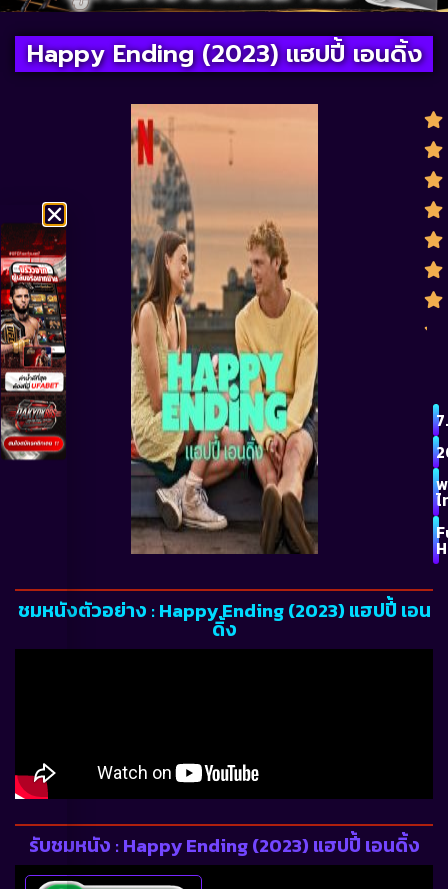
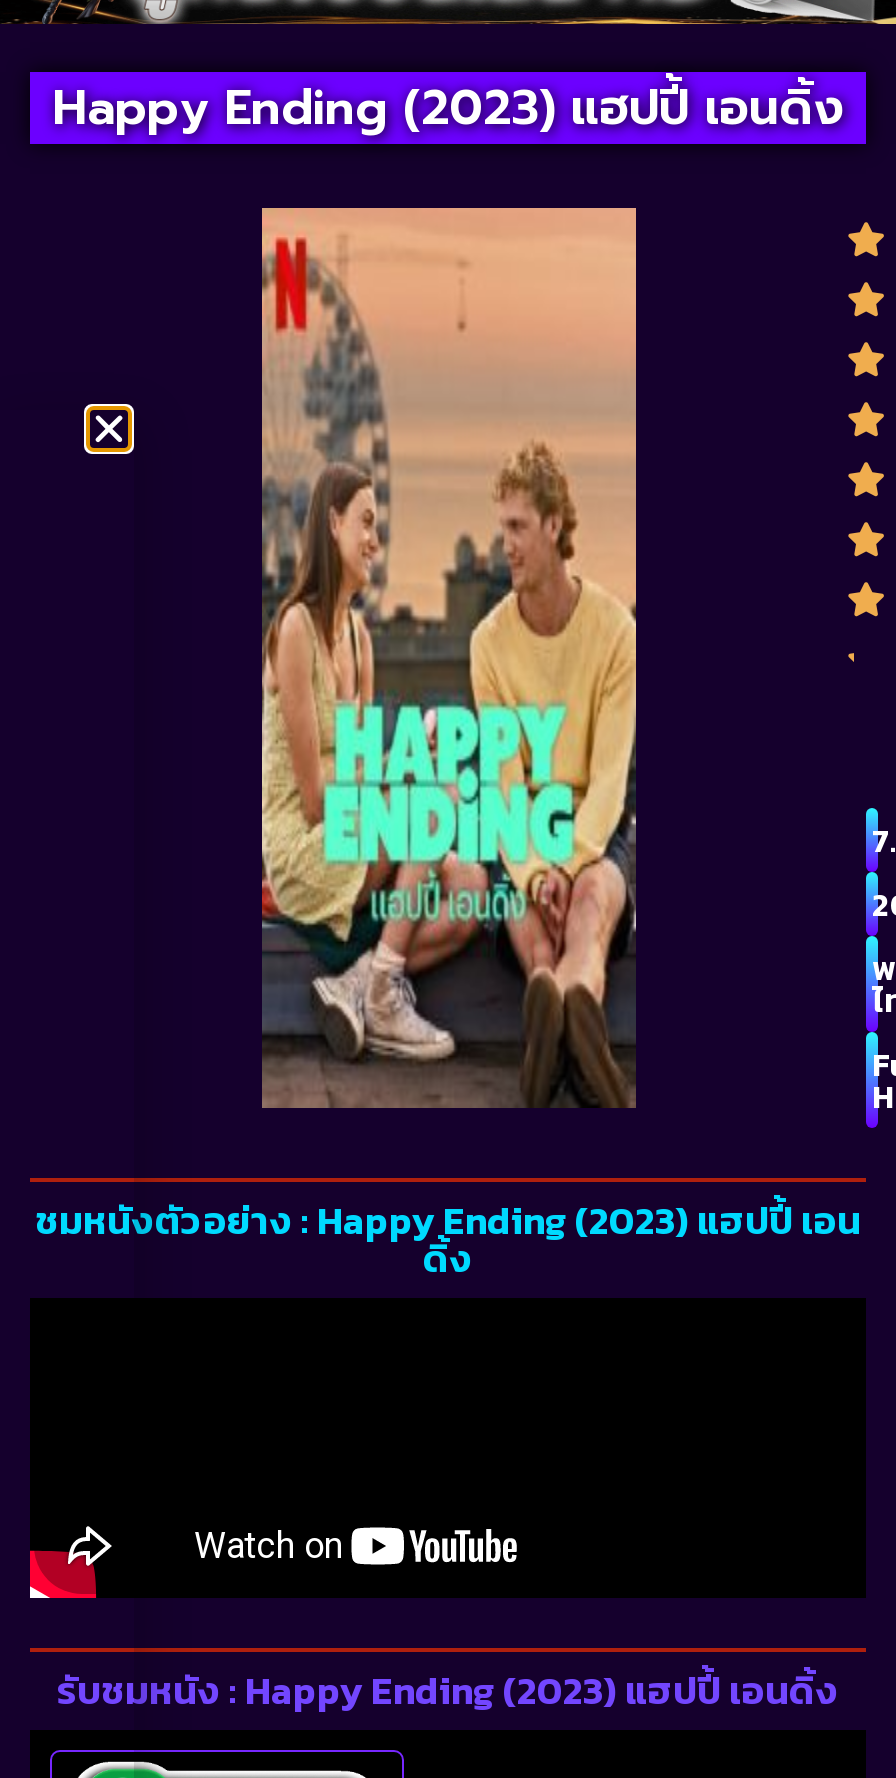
- [image]
